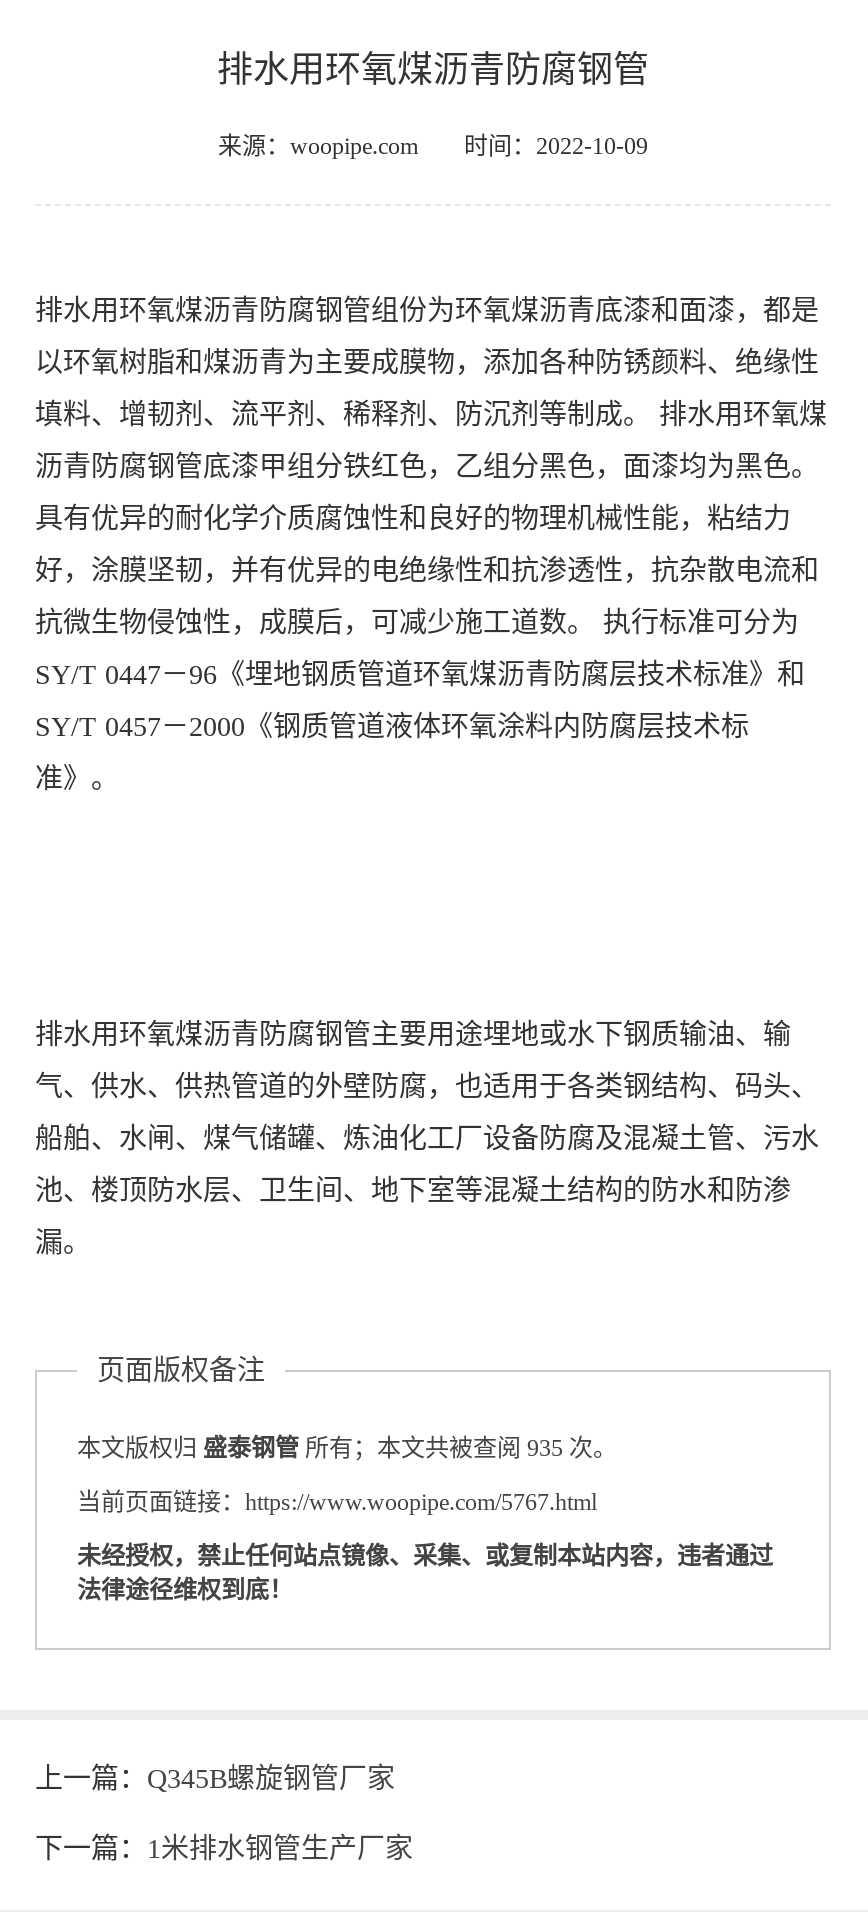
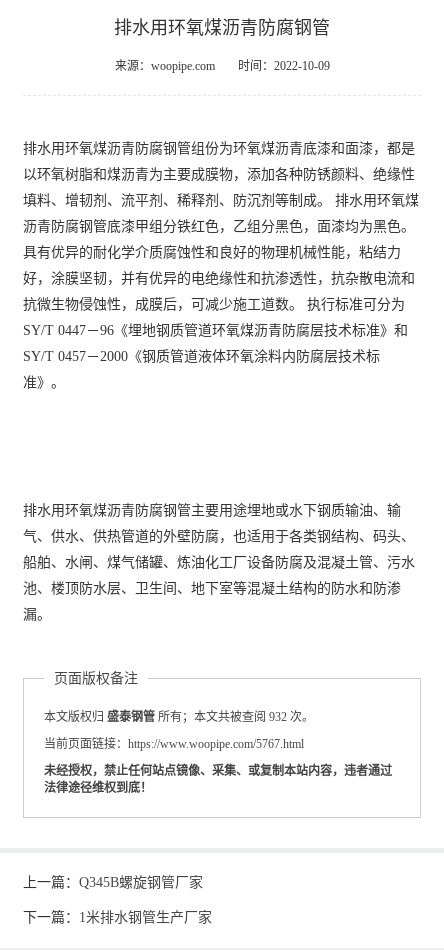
- 本文版权归盛泰钢管所有；本文共被查阅 935 次。
+ 本文版权归盛泰钢管所有；本文共被查阅 932 次。
